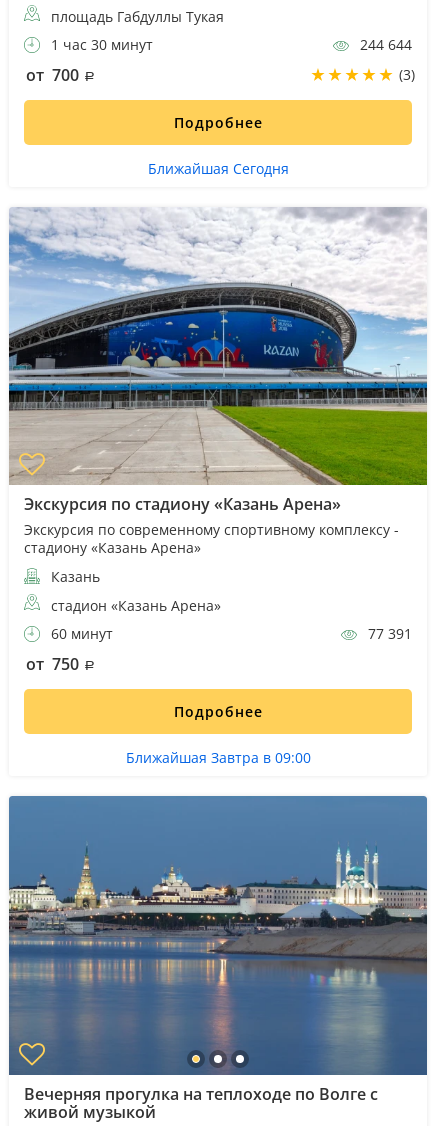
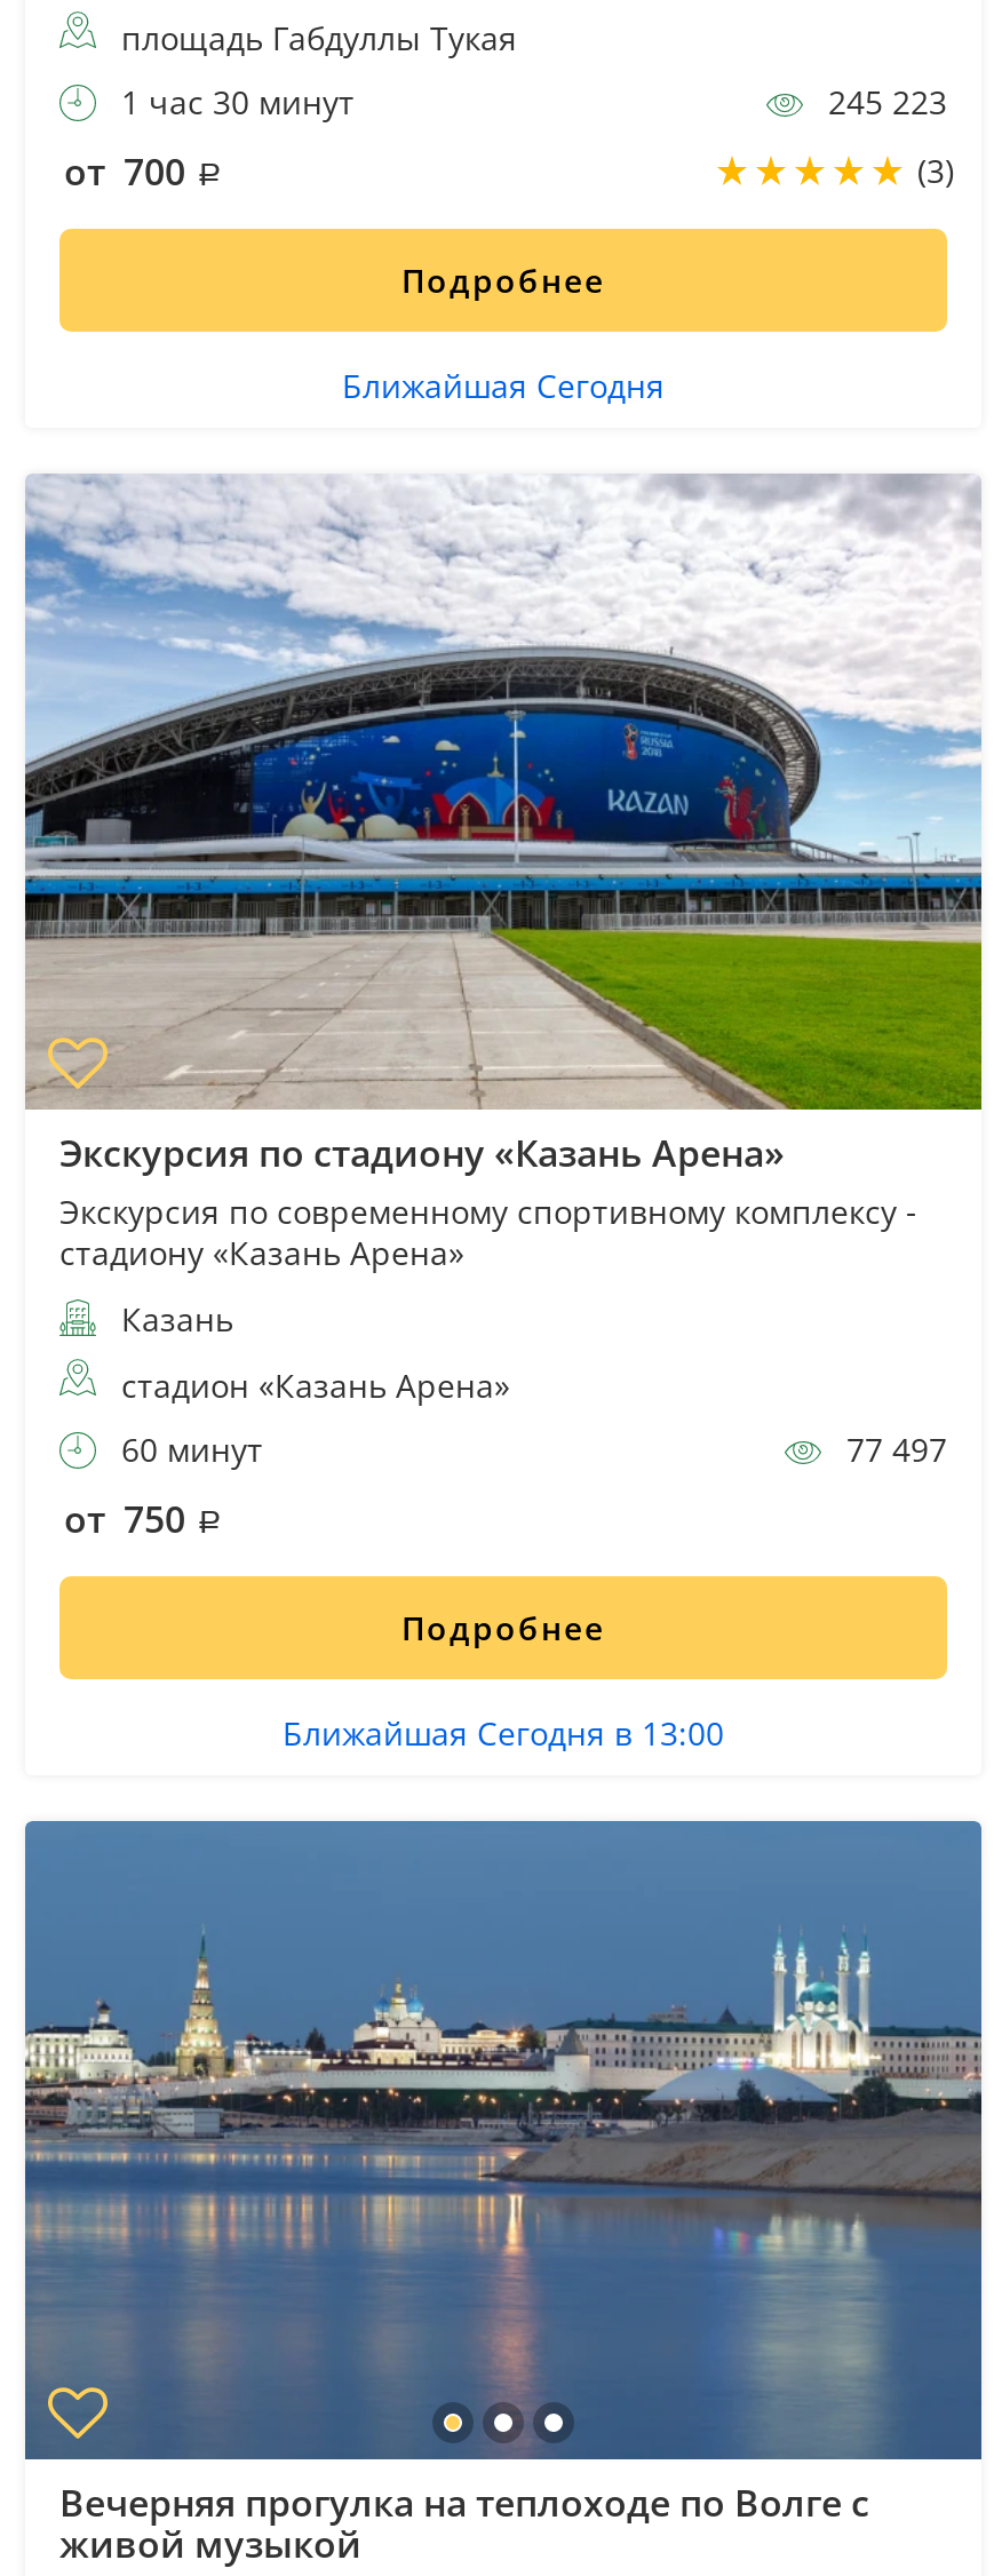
- 244 644
+ 245 223

- 77 391
+ 77 497

- Ближайшая Завтра в 09:00
+ Ближайшая Сегодня в 13:00
